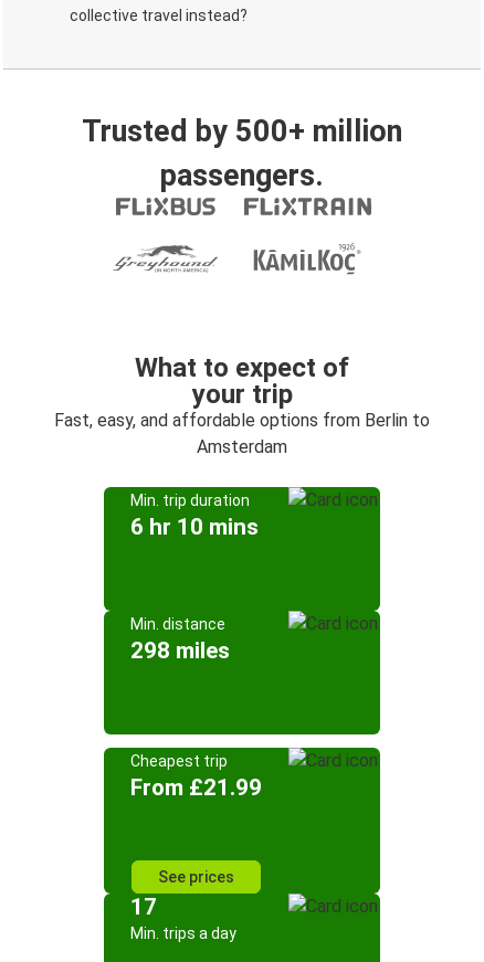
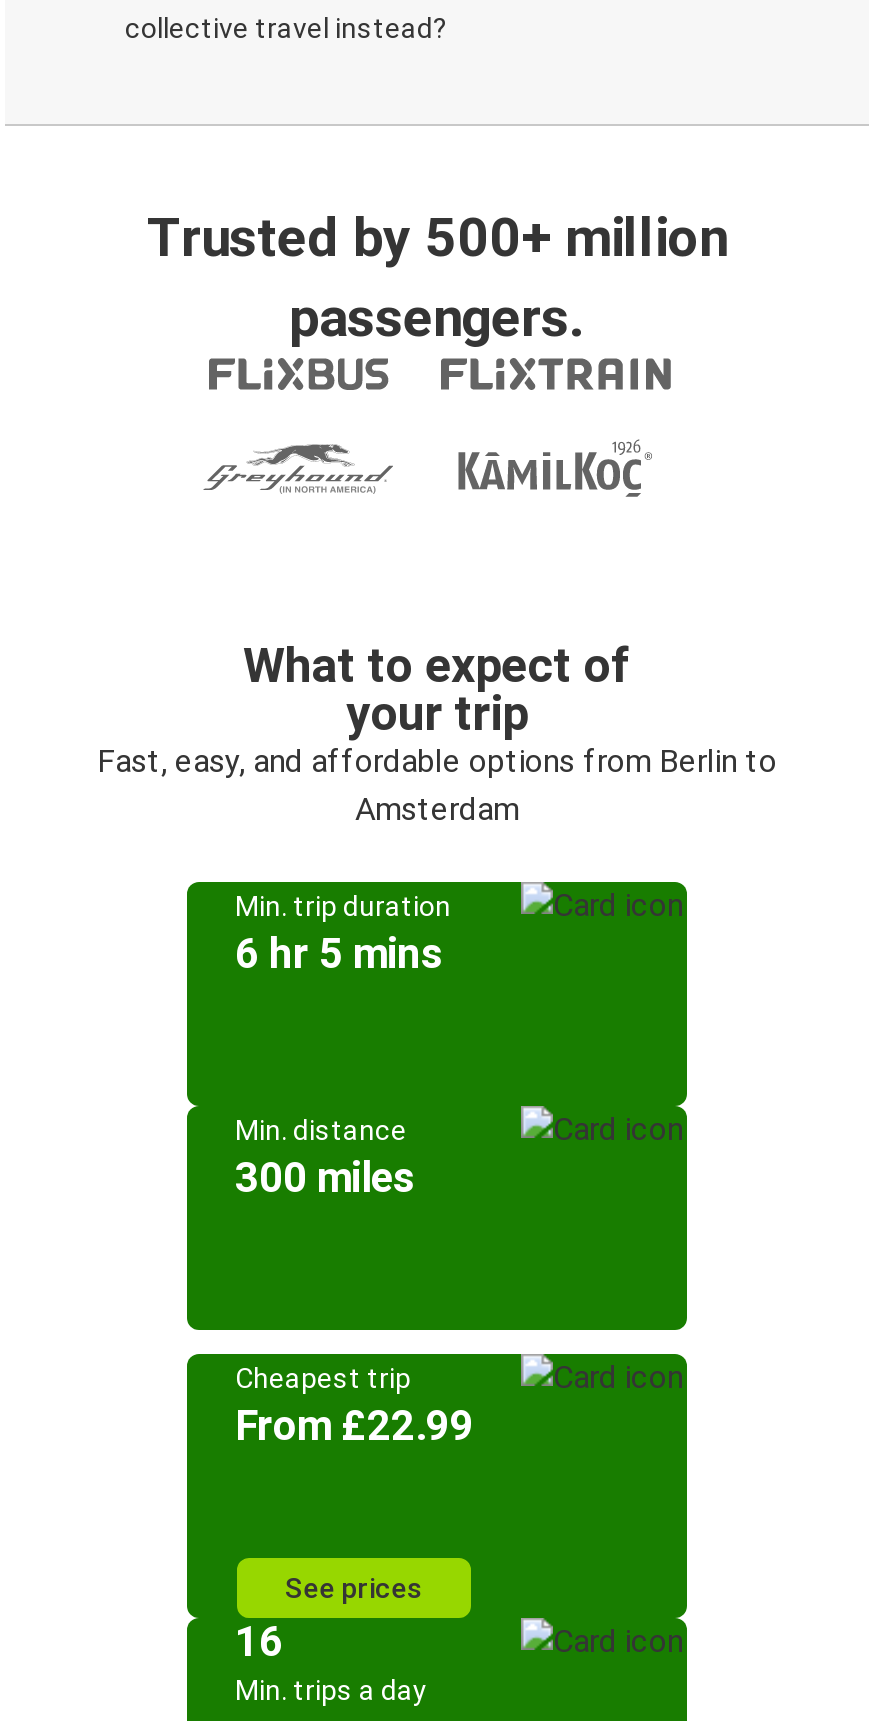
- 6 hr 10 mins
+ 6 hr 5 mins

- 298 miles
+ 300 miles

- From £21.99
+ From £22.99

- 17
+ 16
